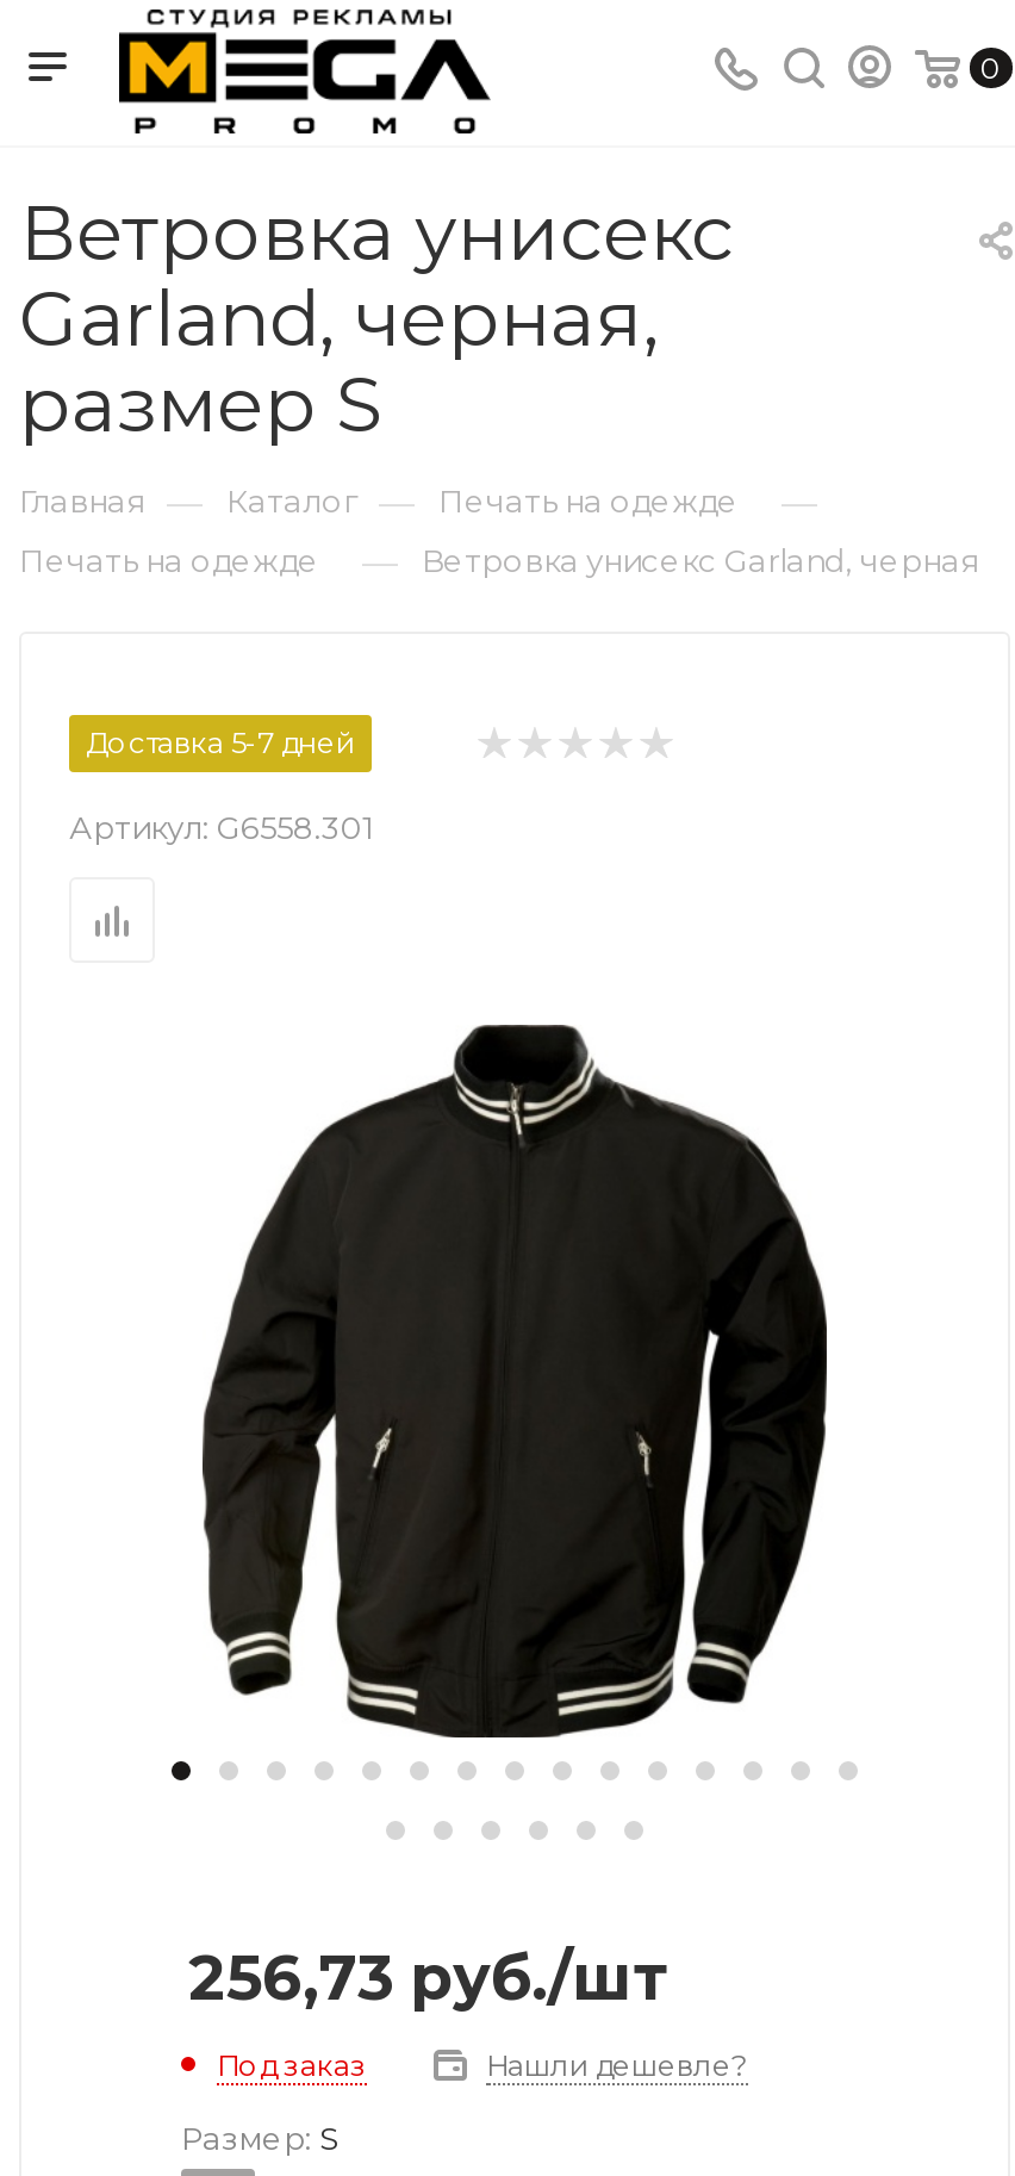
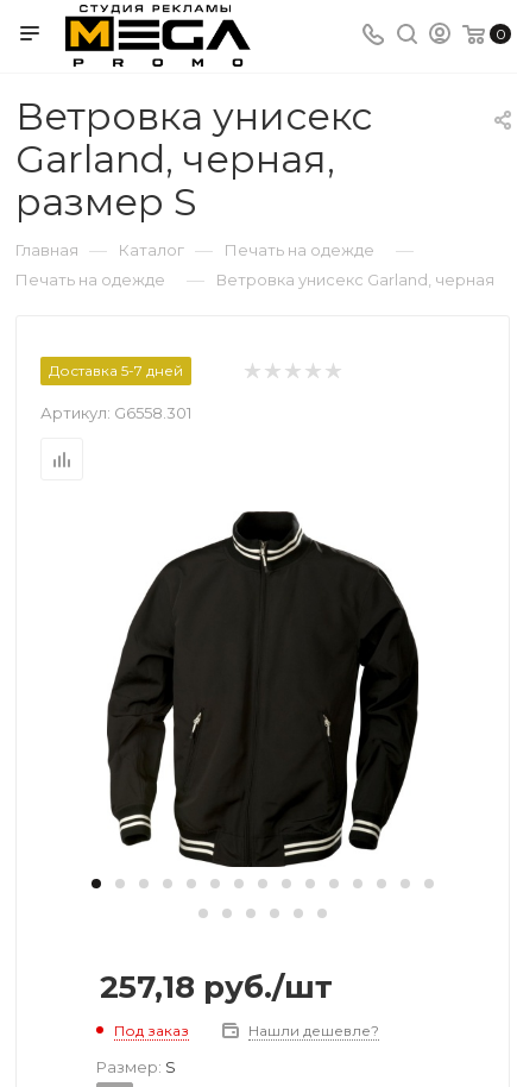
- 256,73 руб./шт
+ 257,18 руб./шт
